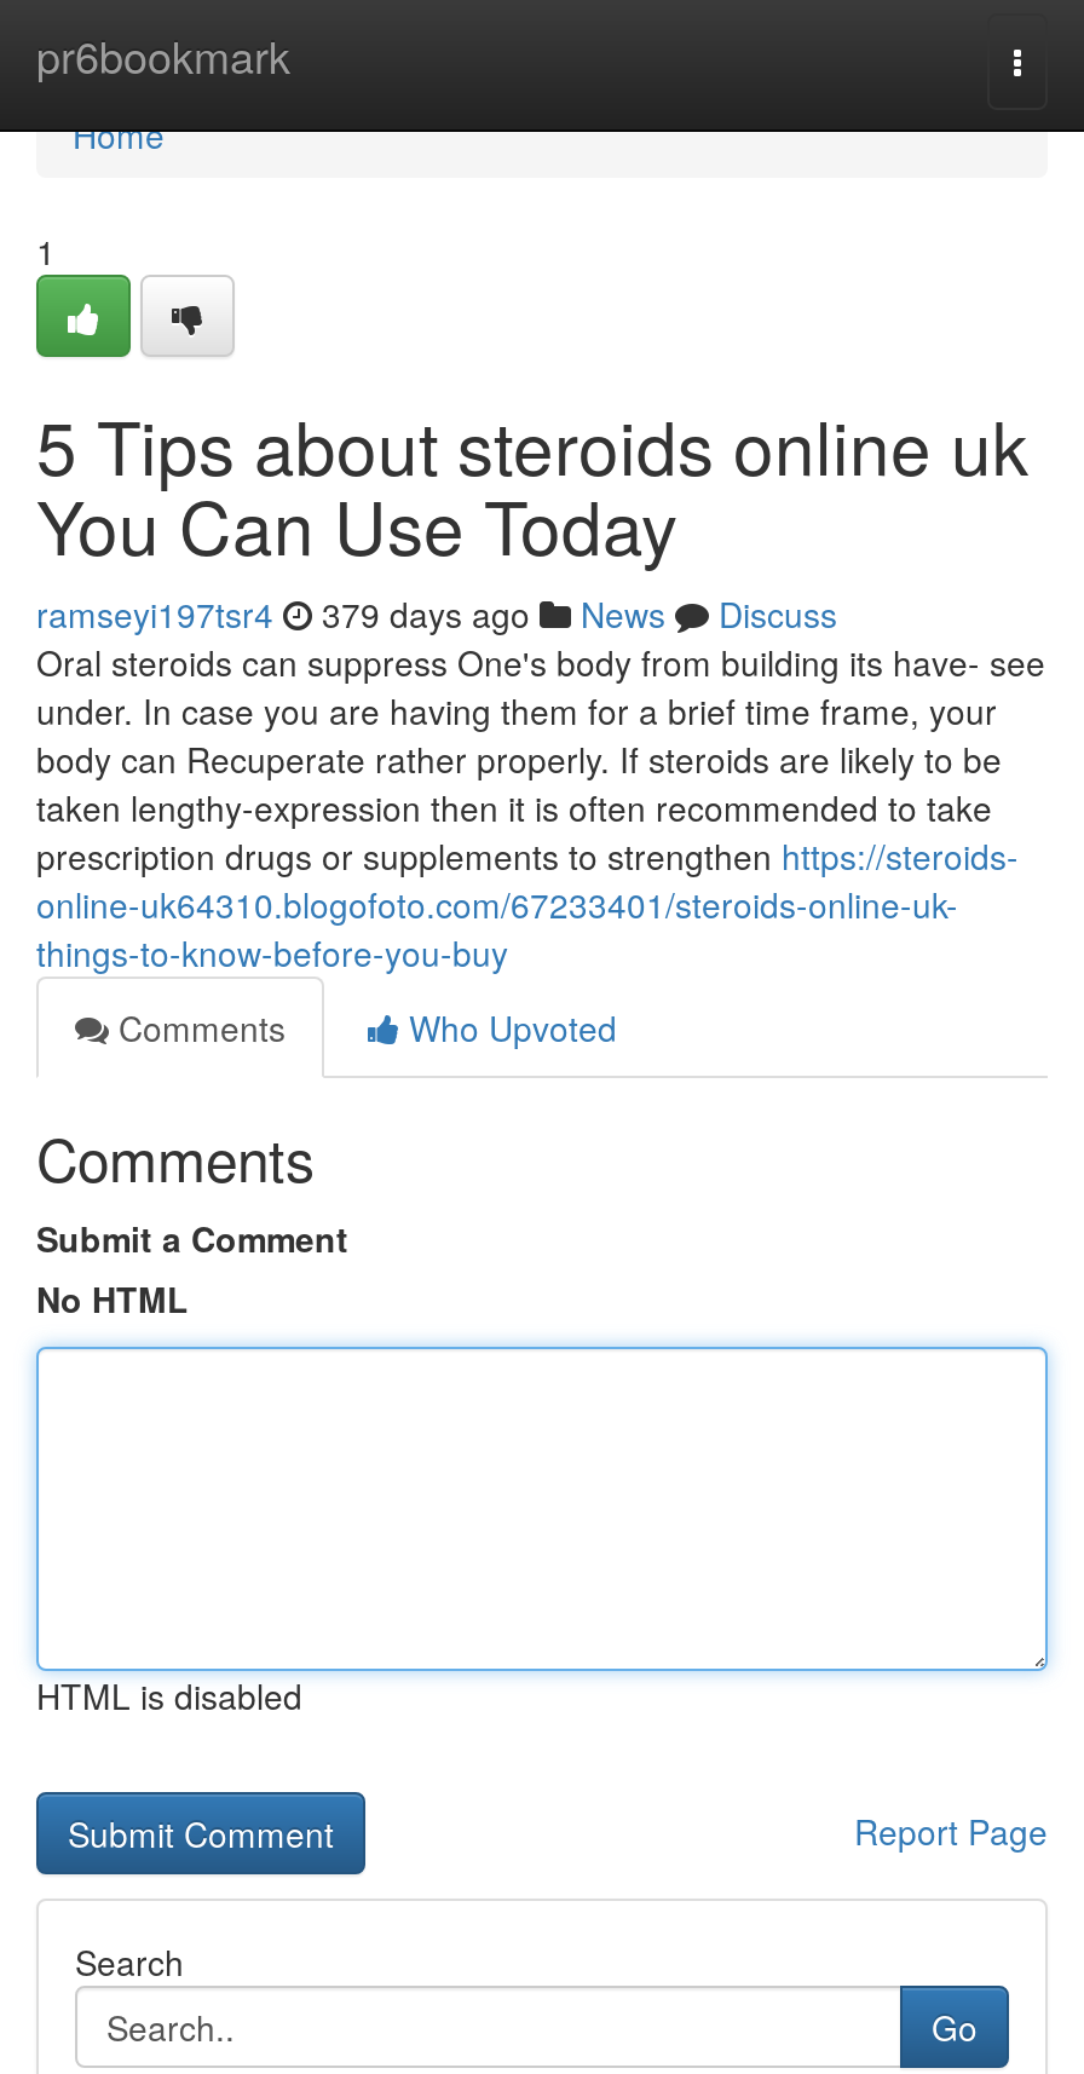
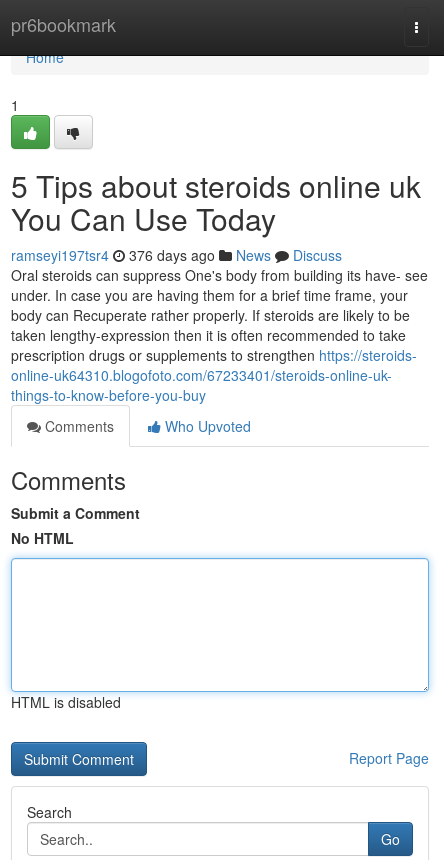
- ramseyi197tsr4 379 days ago News Discuss
+ ramseyi197tsr4 376 days ago News Discuss
